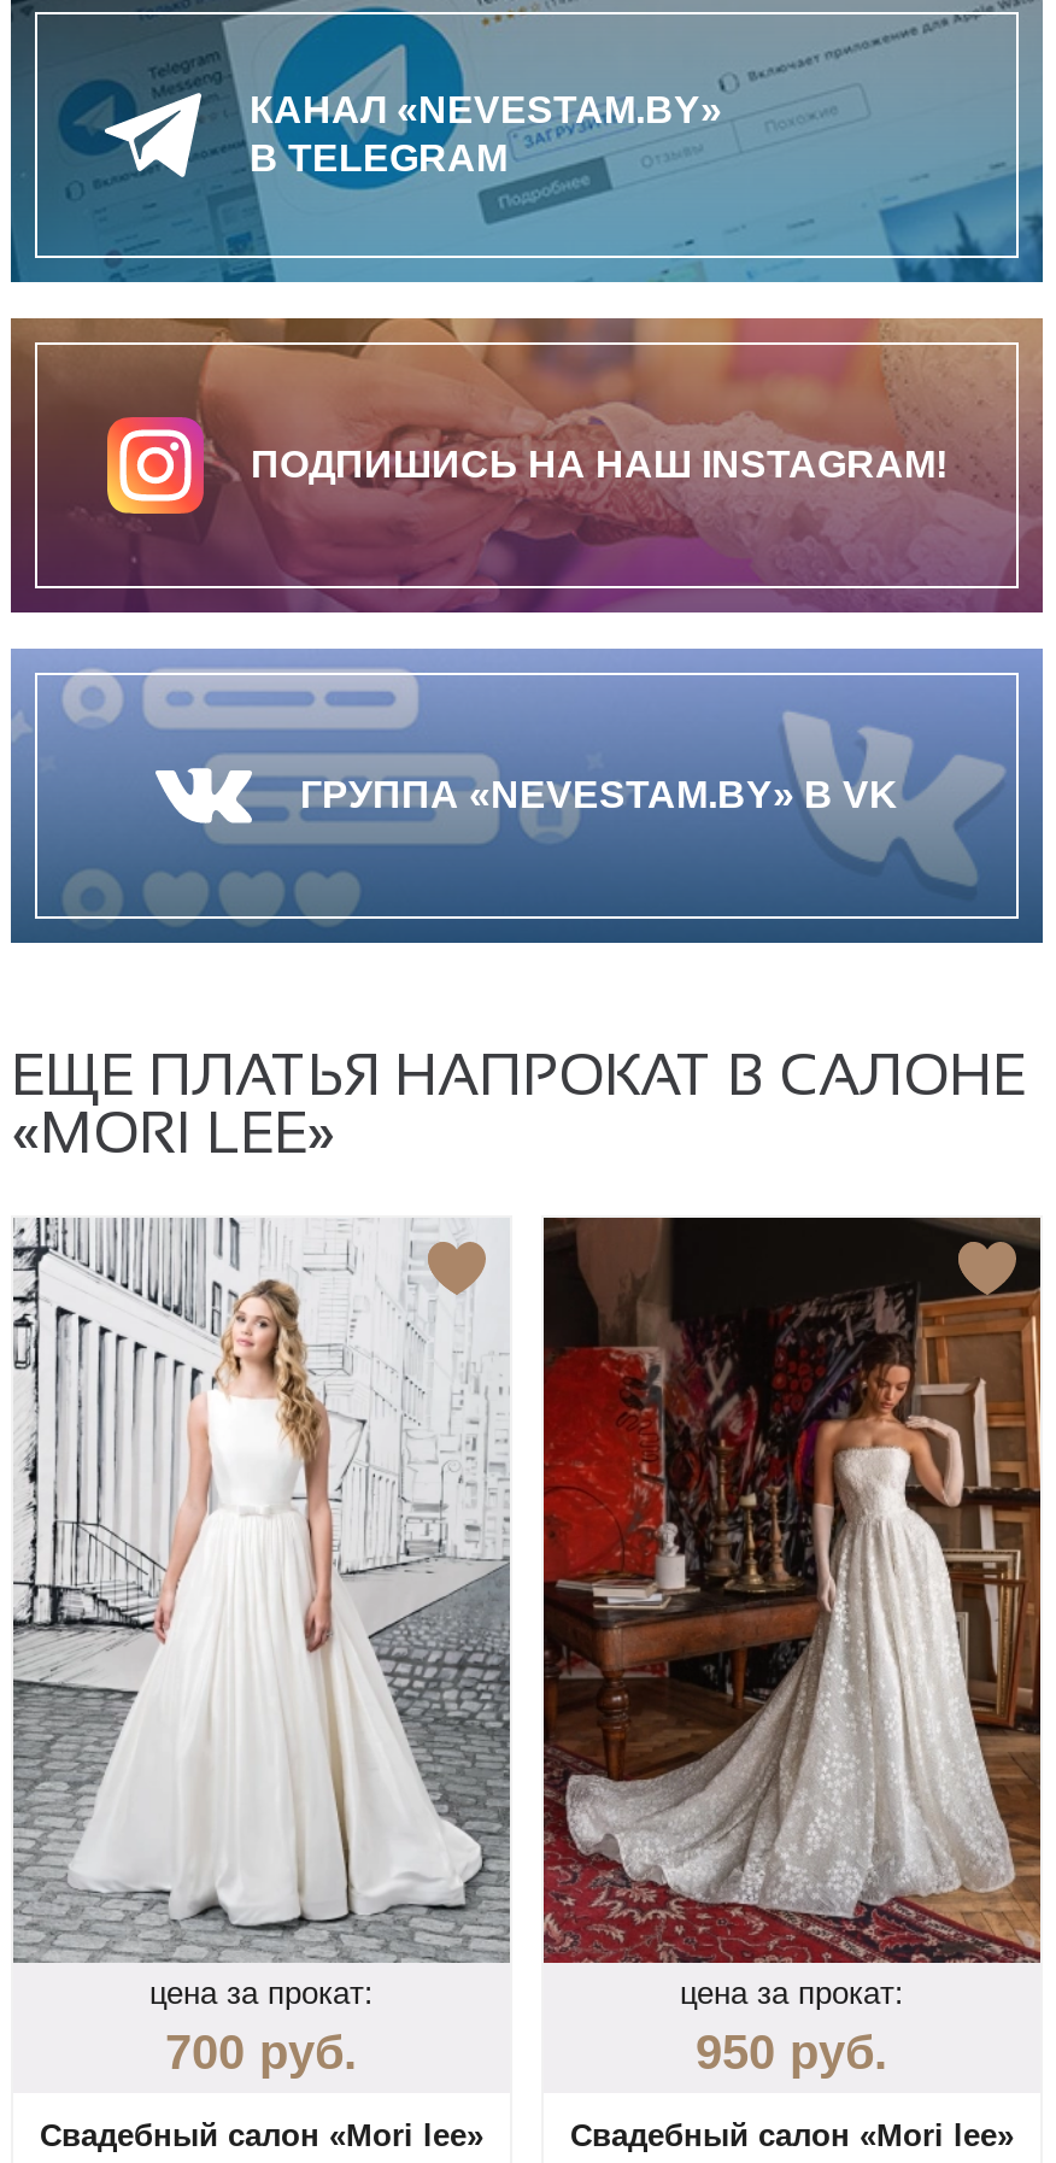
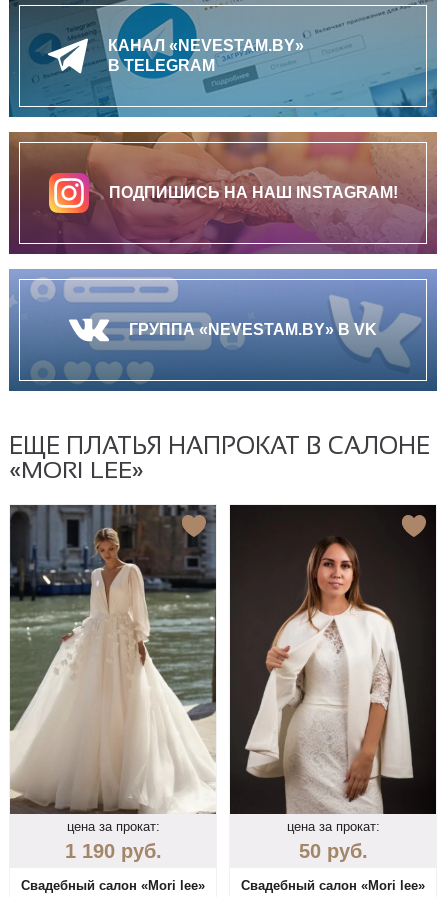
- [image]
- 700 руб.
+ [image]
+ 1 190 руб.

- [image]
- 950 руб.
+ [image]
+ 50 руб.
